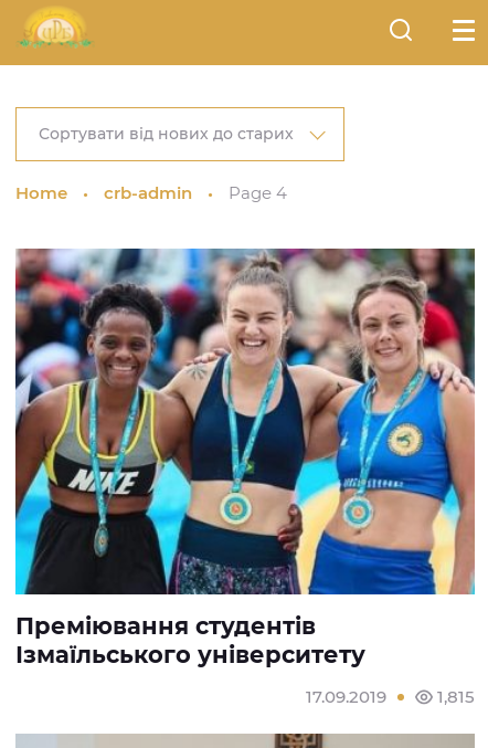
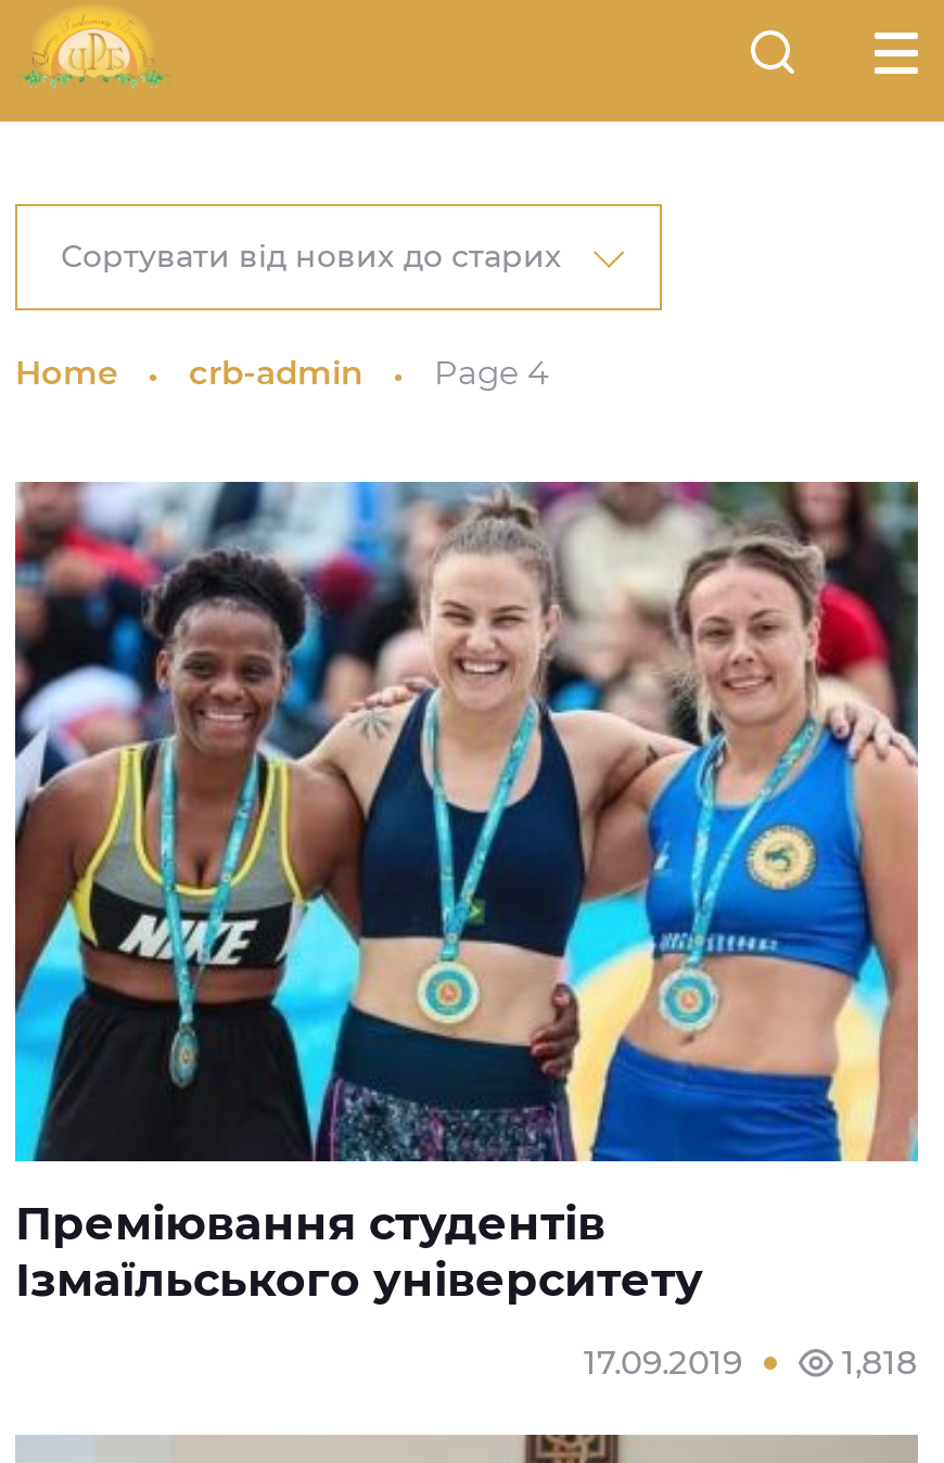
- 1,815
+ 1,818
